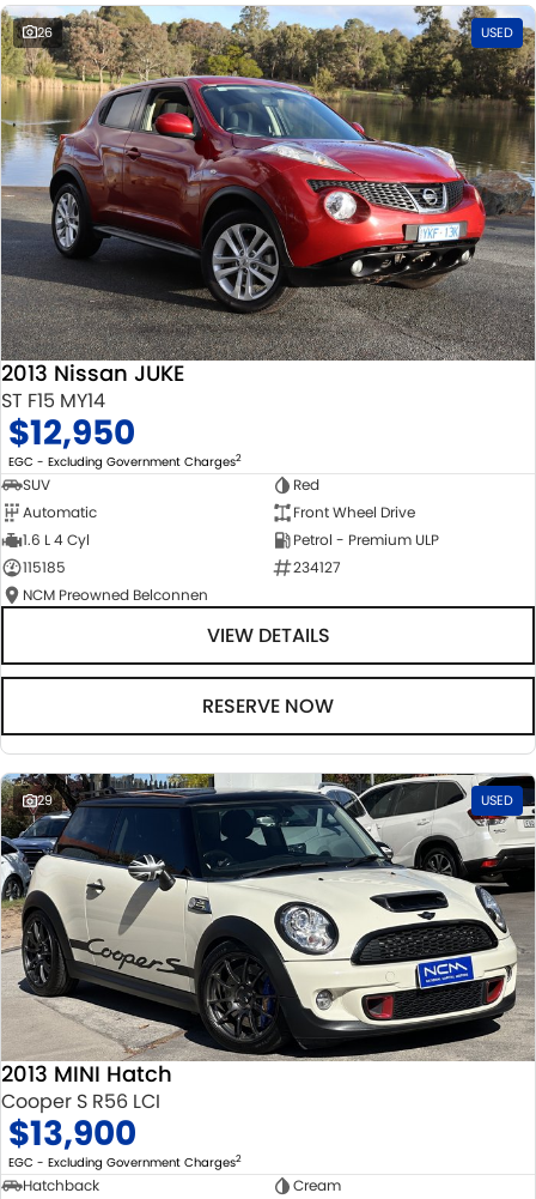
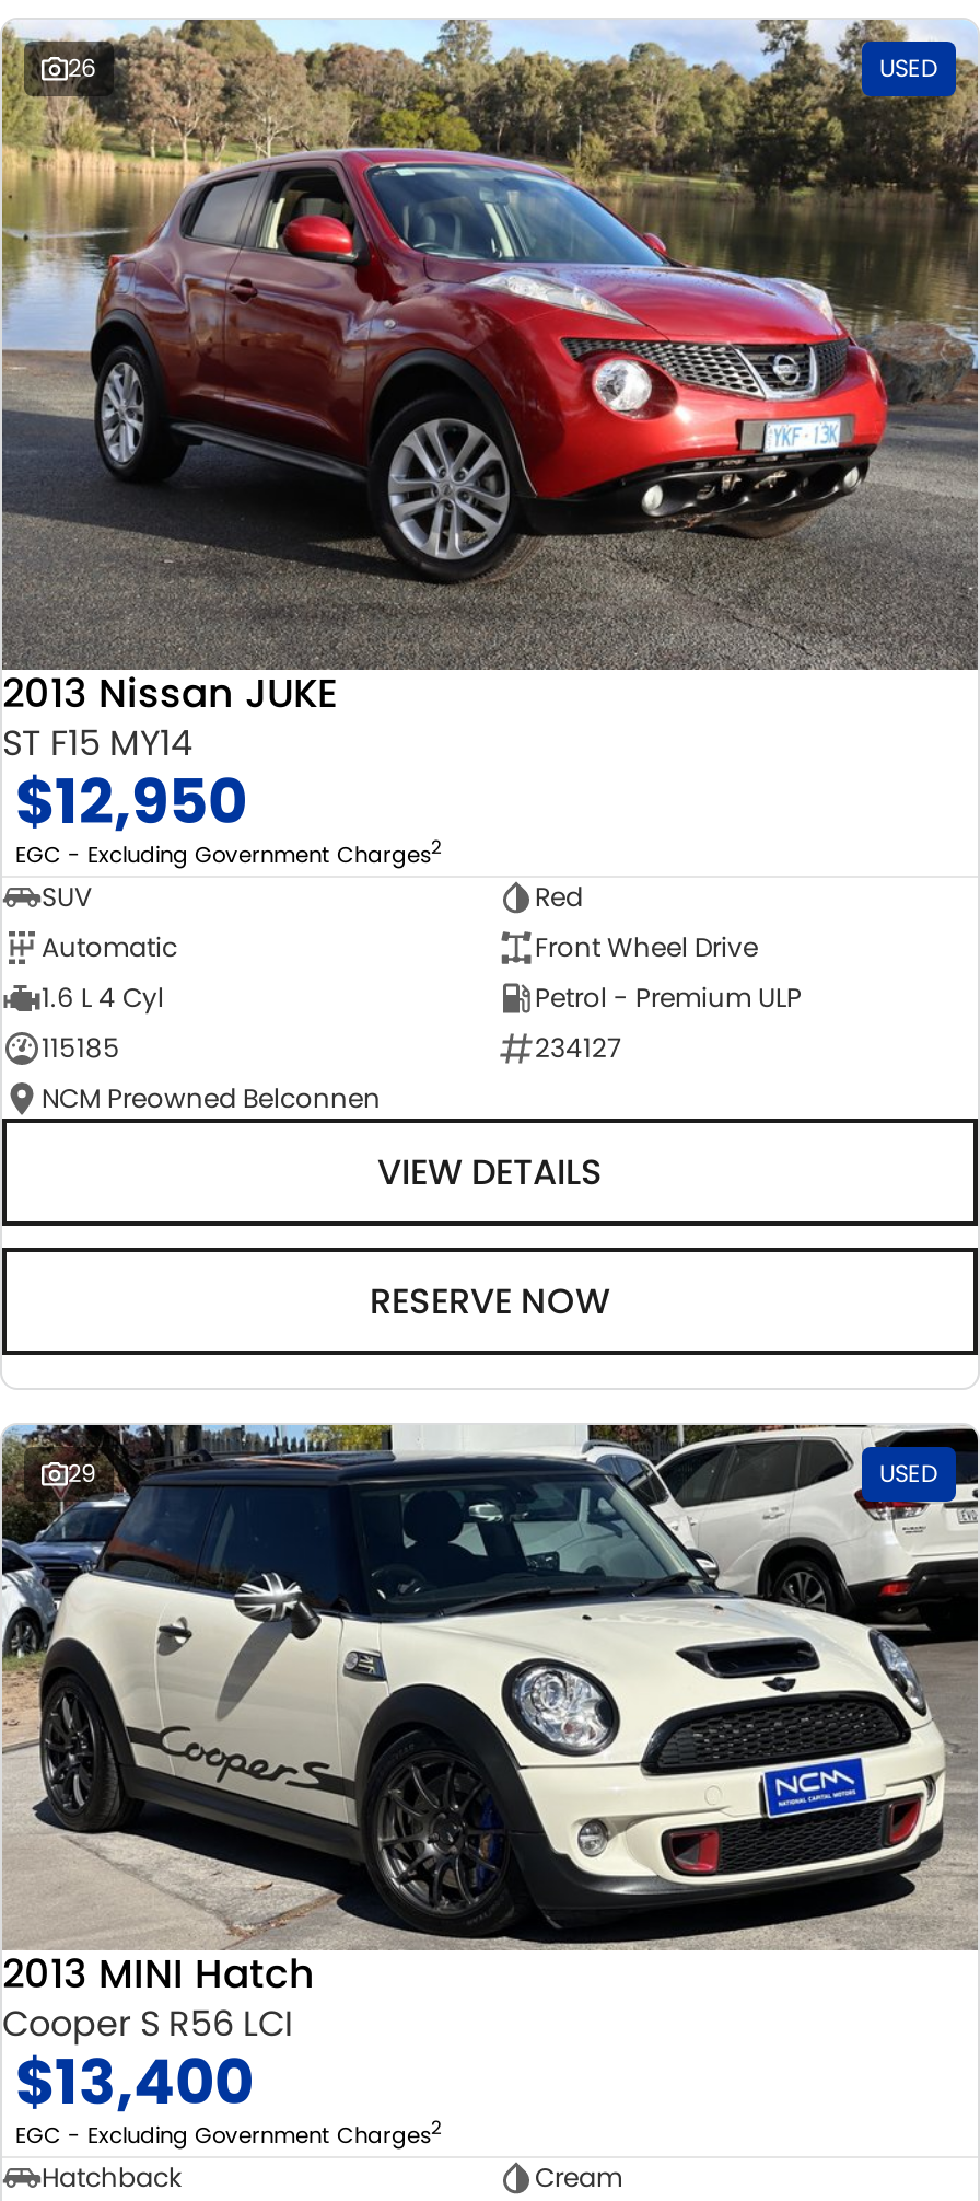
- $13,900
+ $13,400
